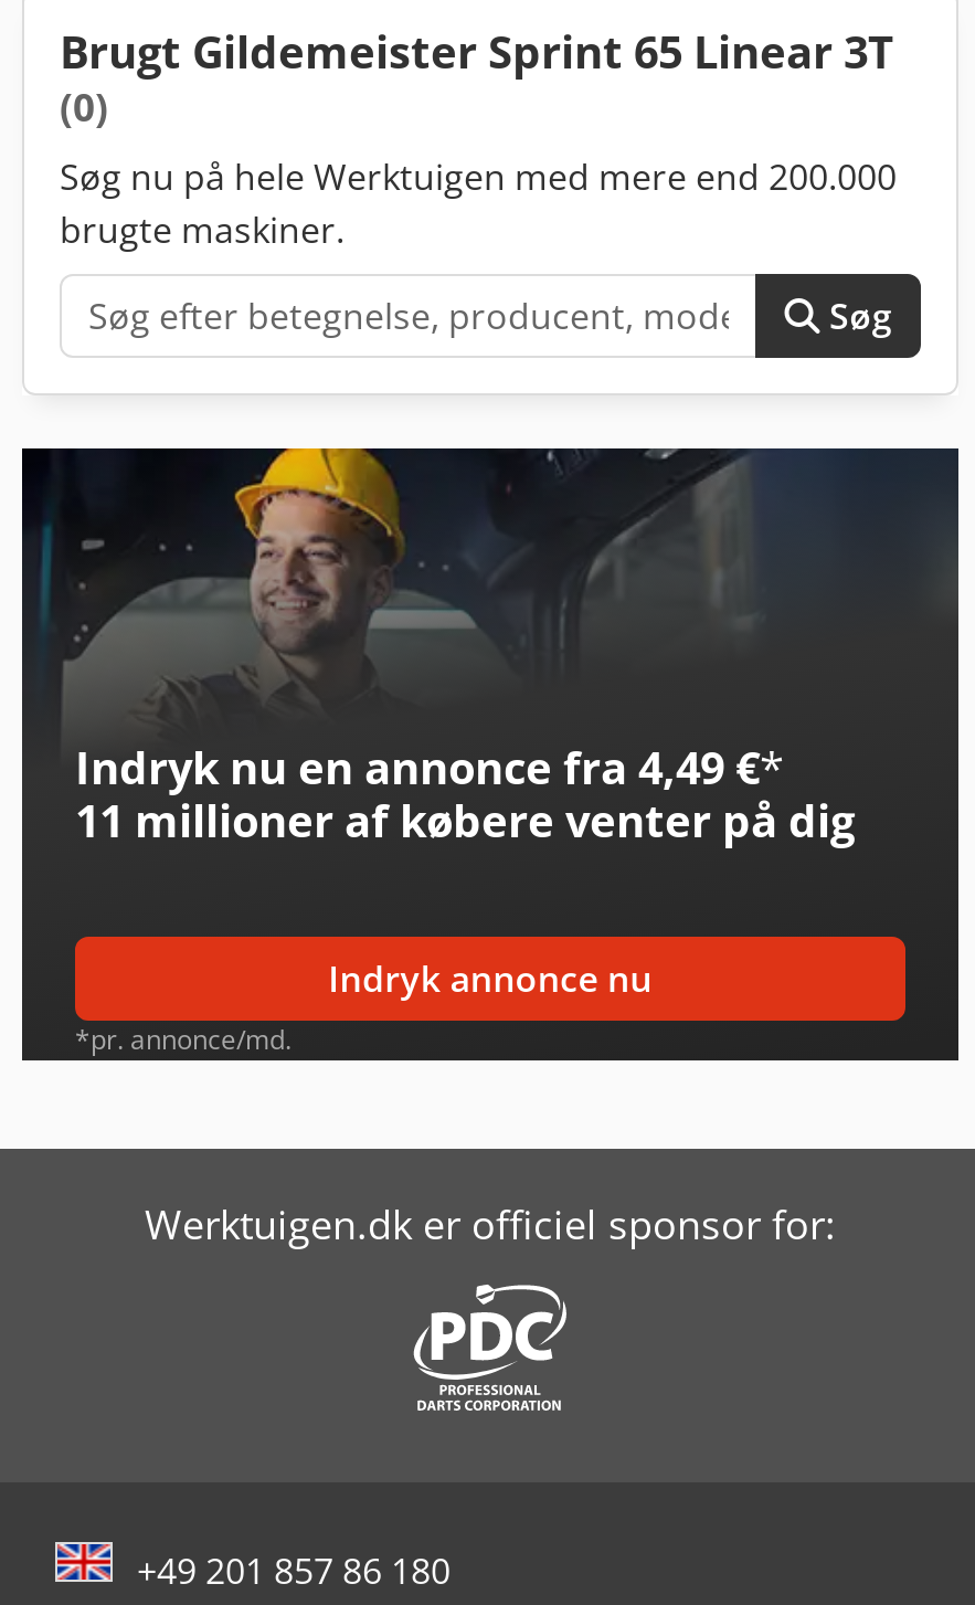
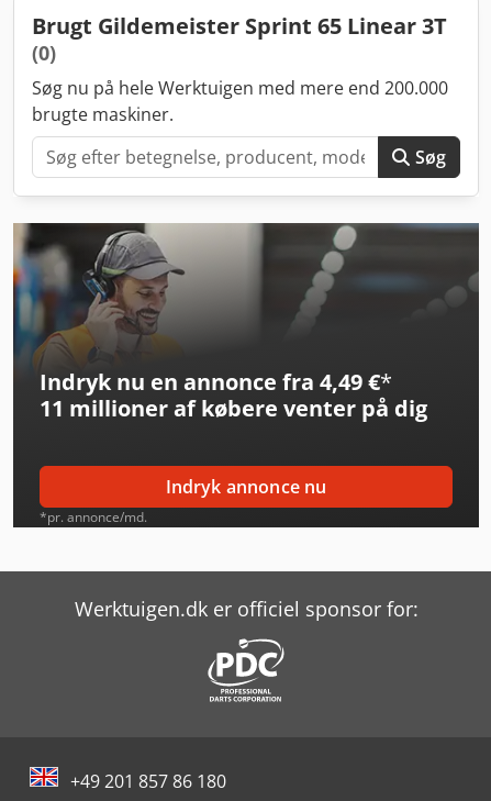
- [image]
+ [image]
